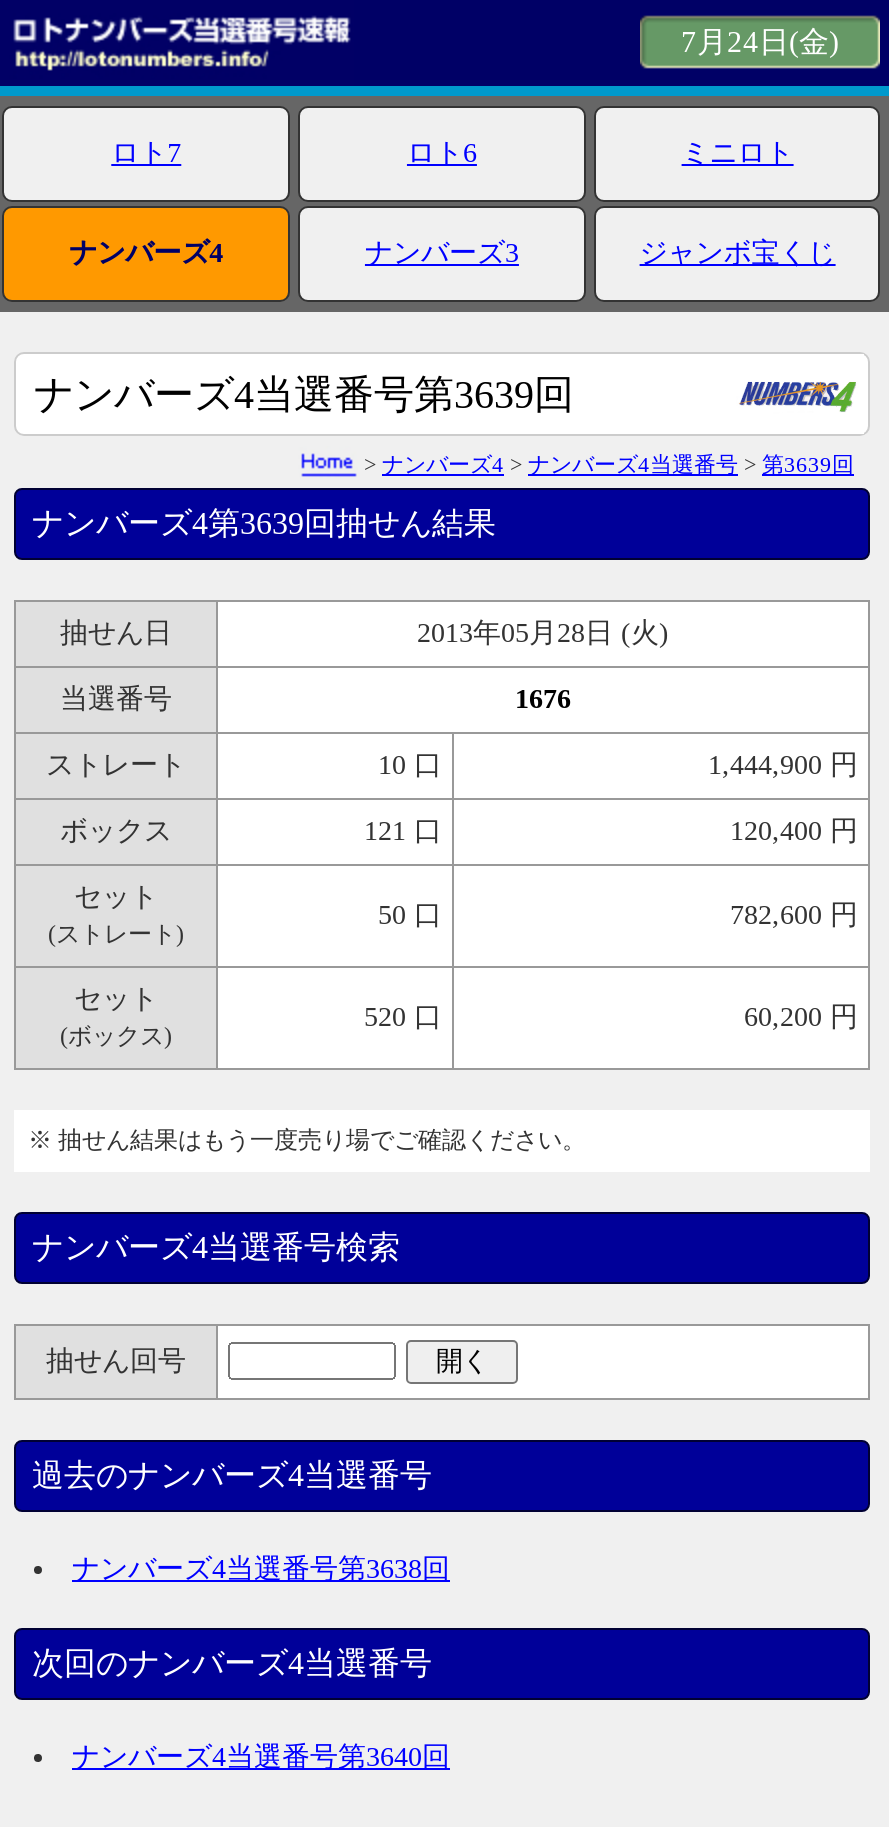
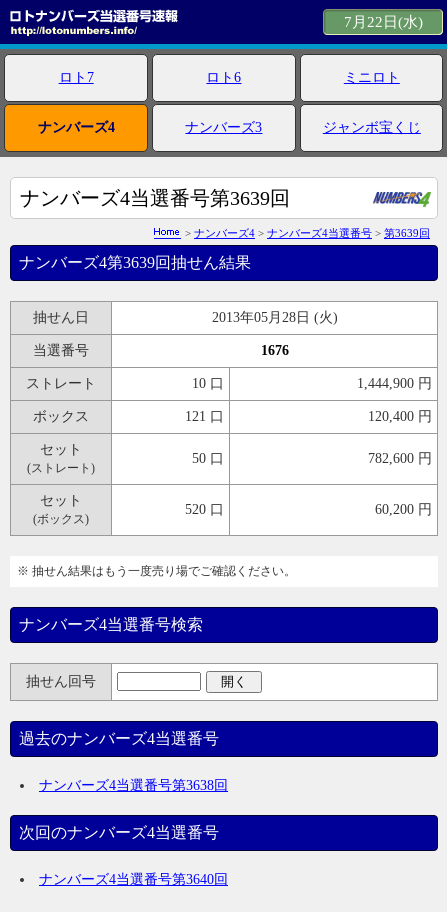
- 7月24日(金)
+ 7月22日(水)
